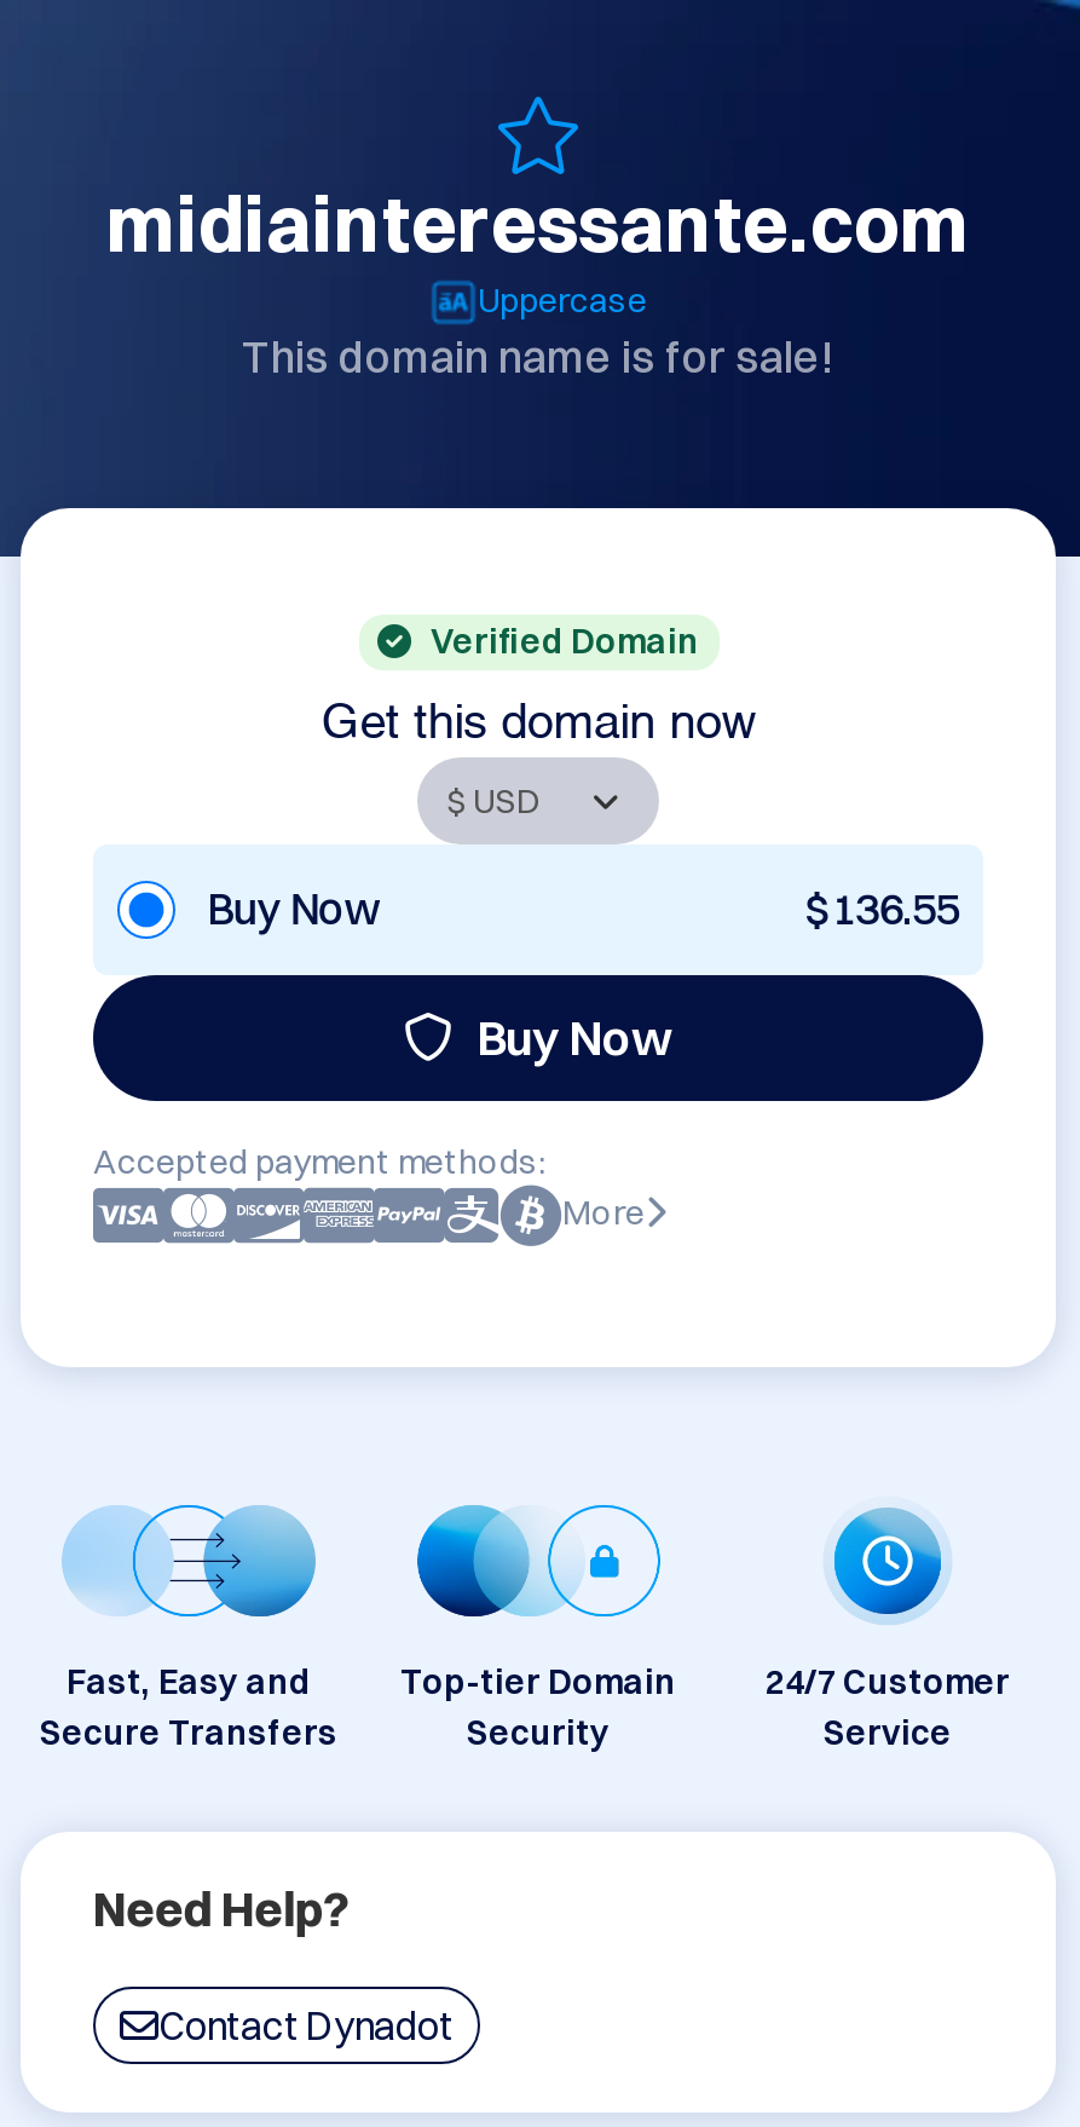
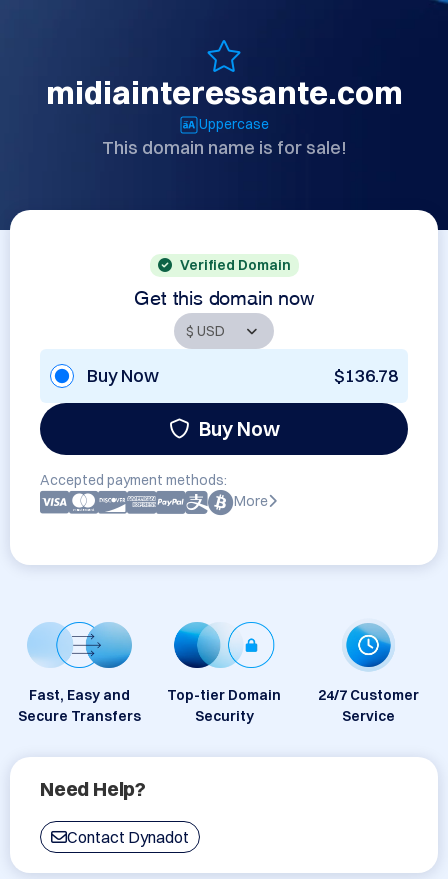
- $136.55
+ $136.78
